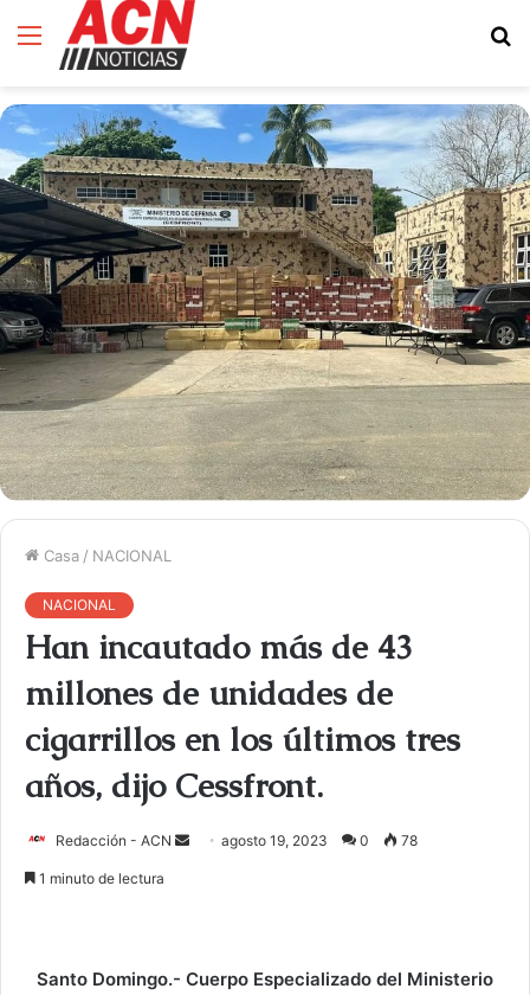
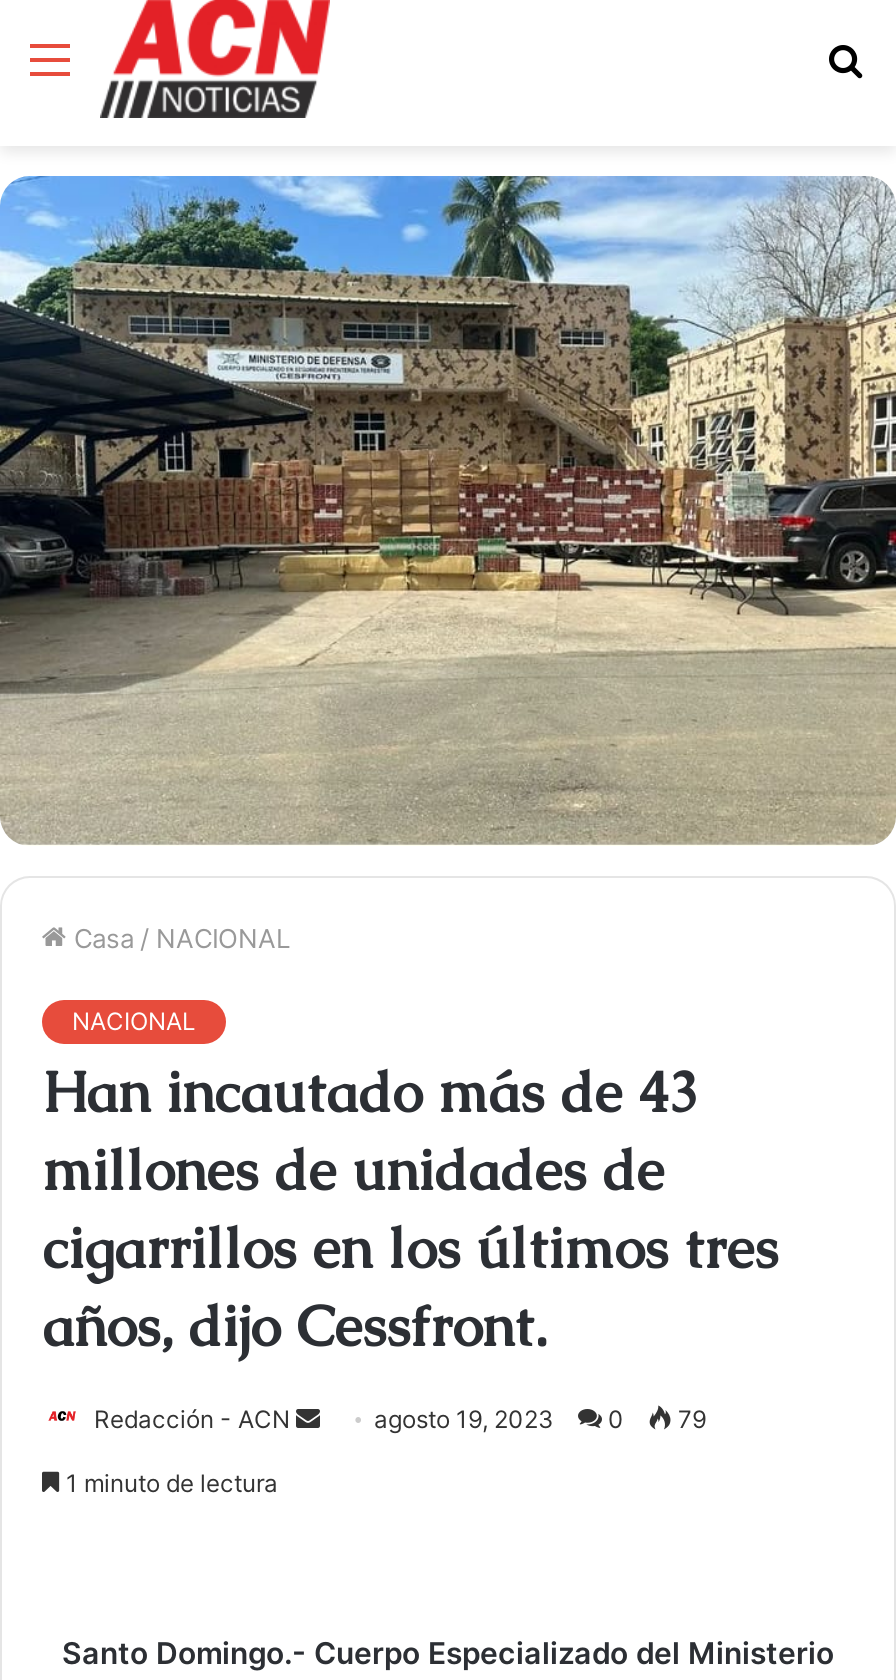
- 78
+ 79
